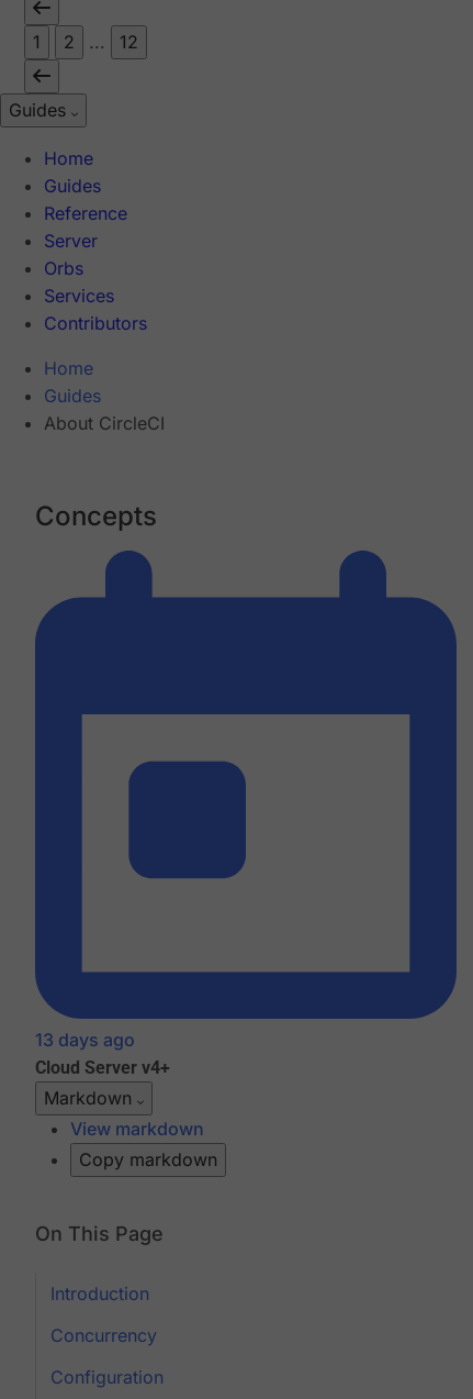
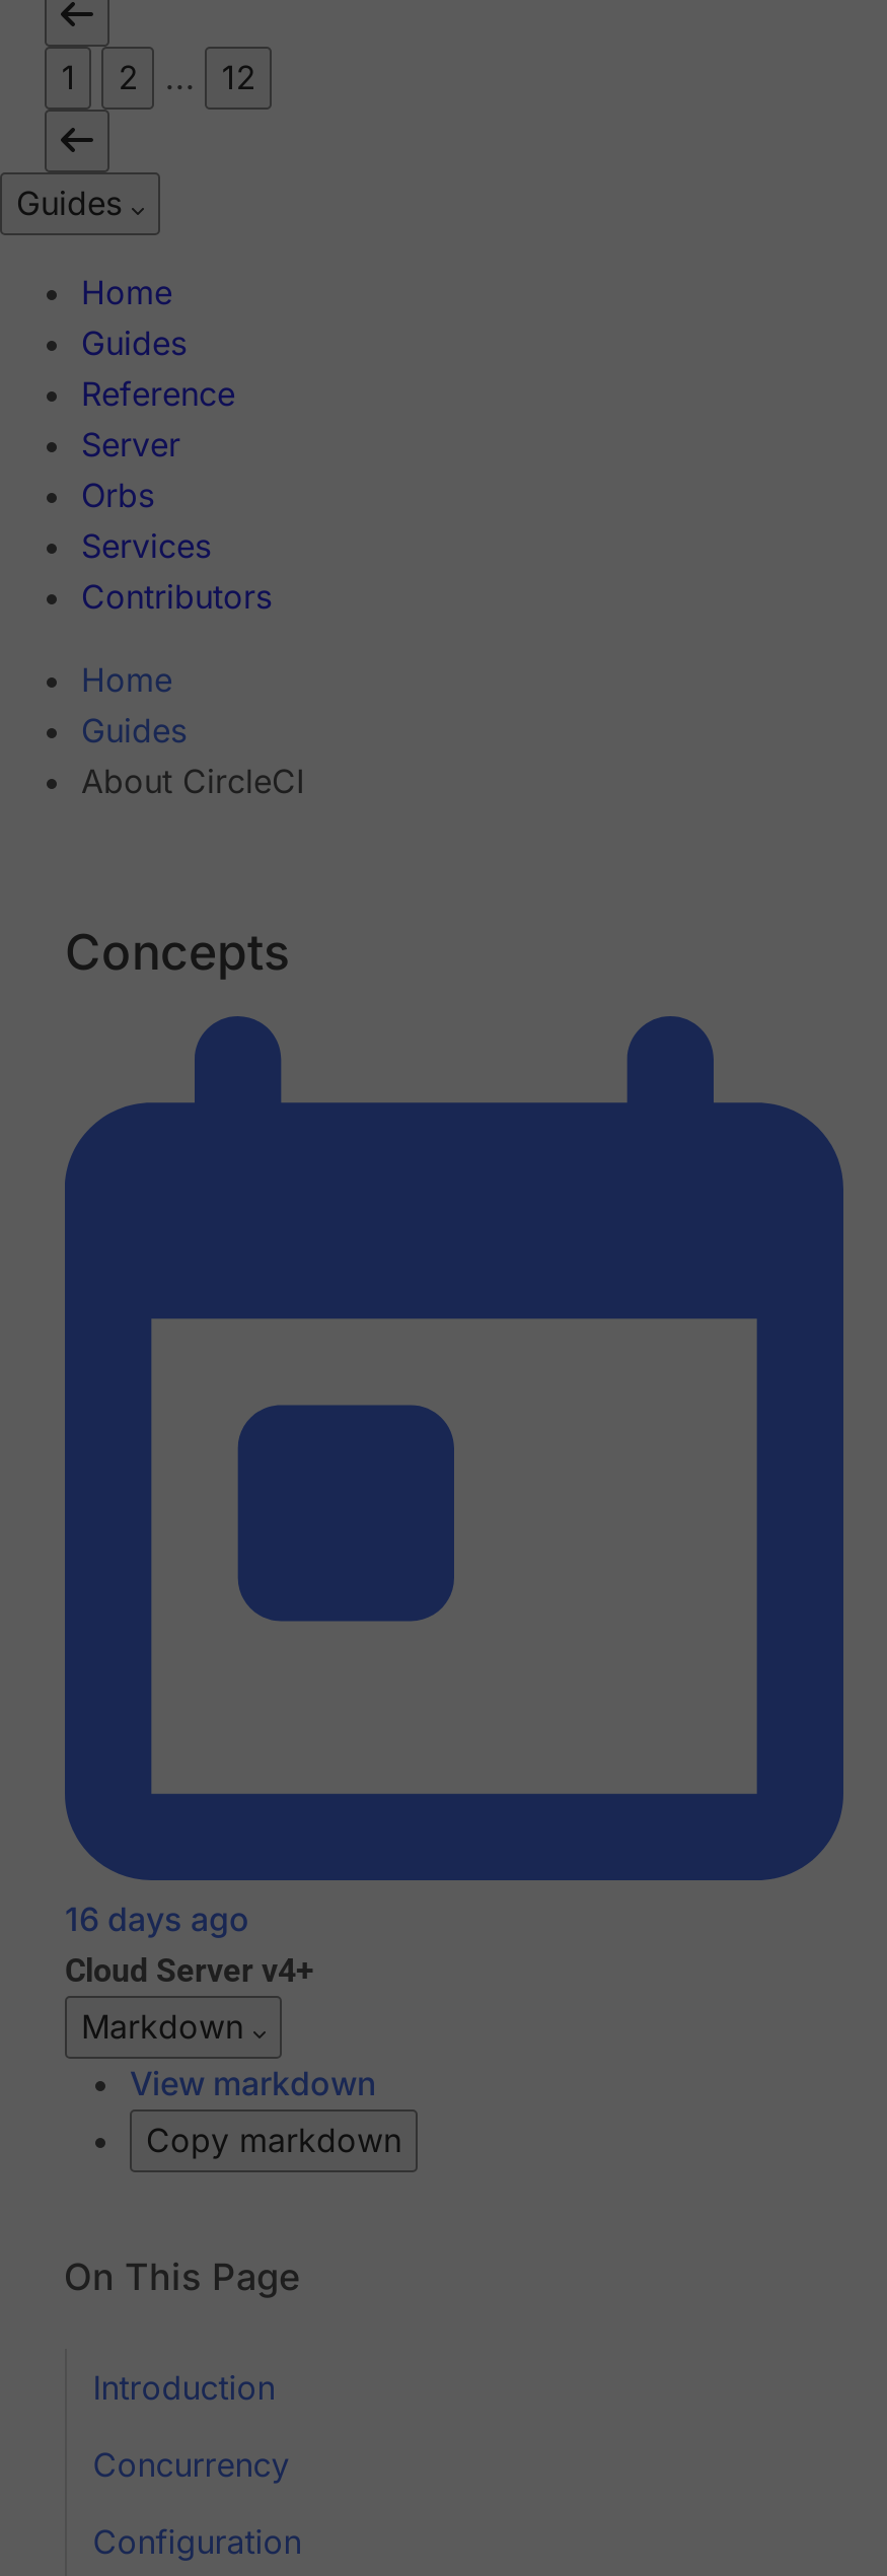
- 13 days ago
+ 16 days ago
